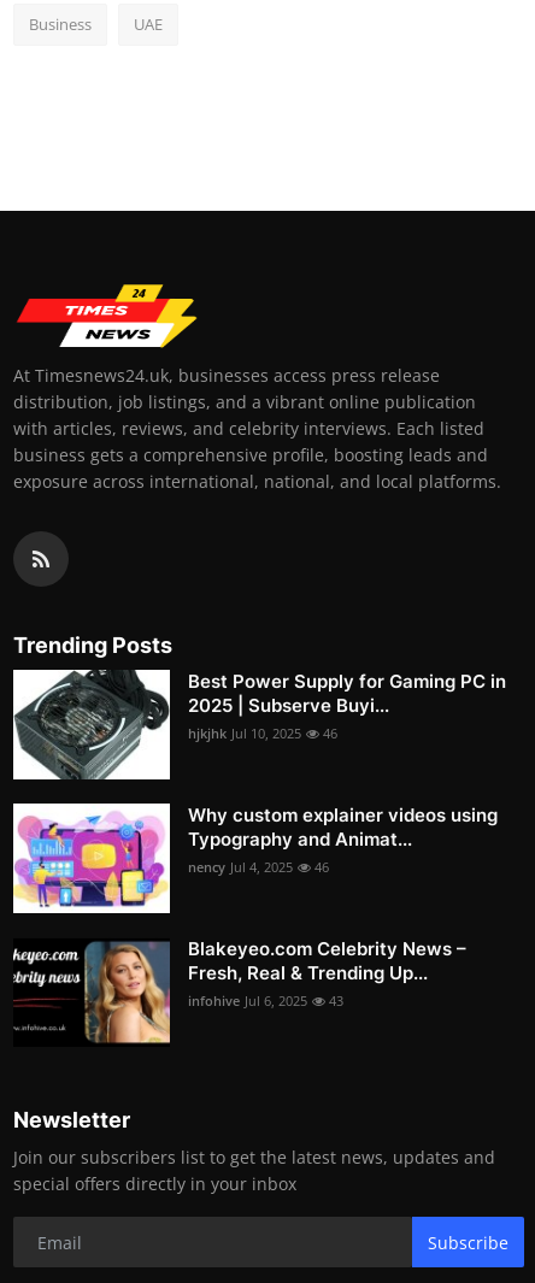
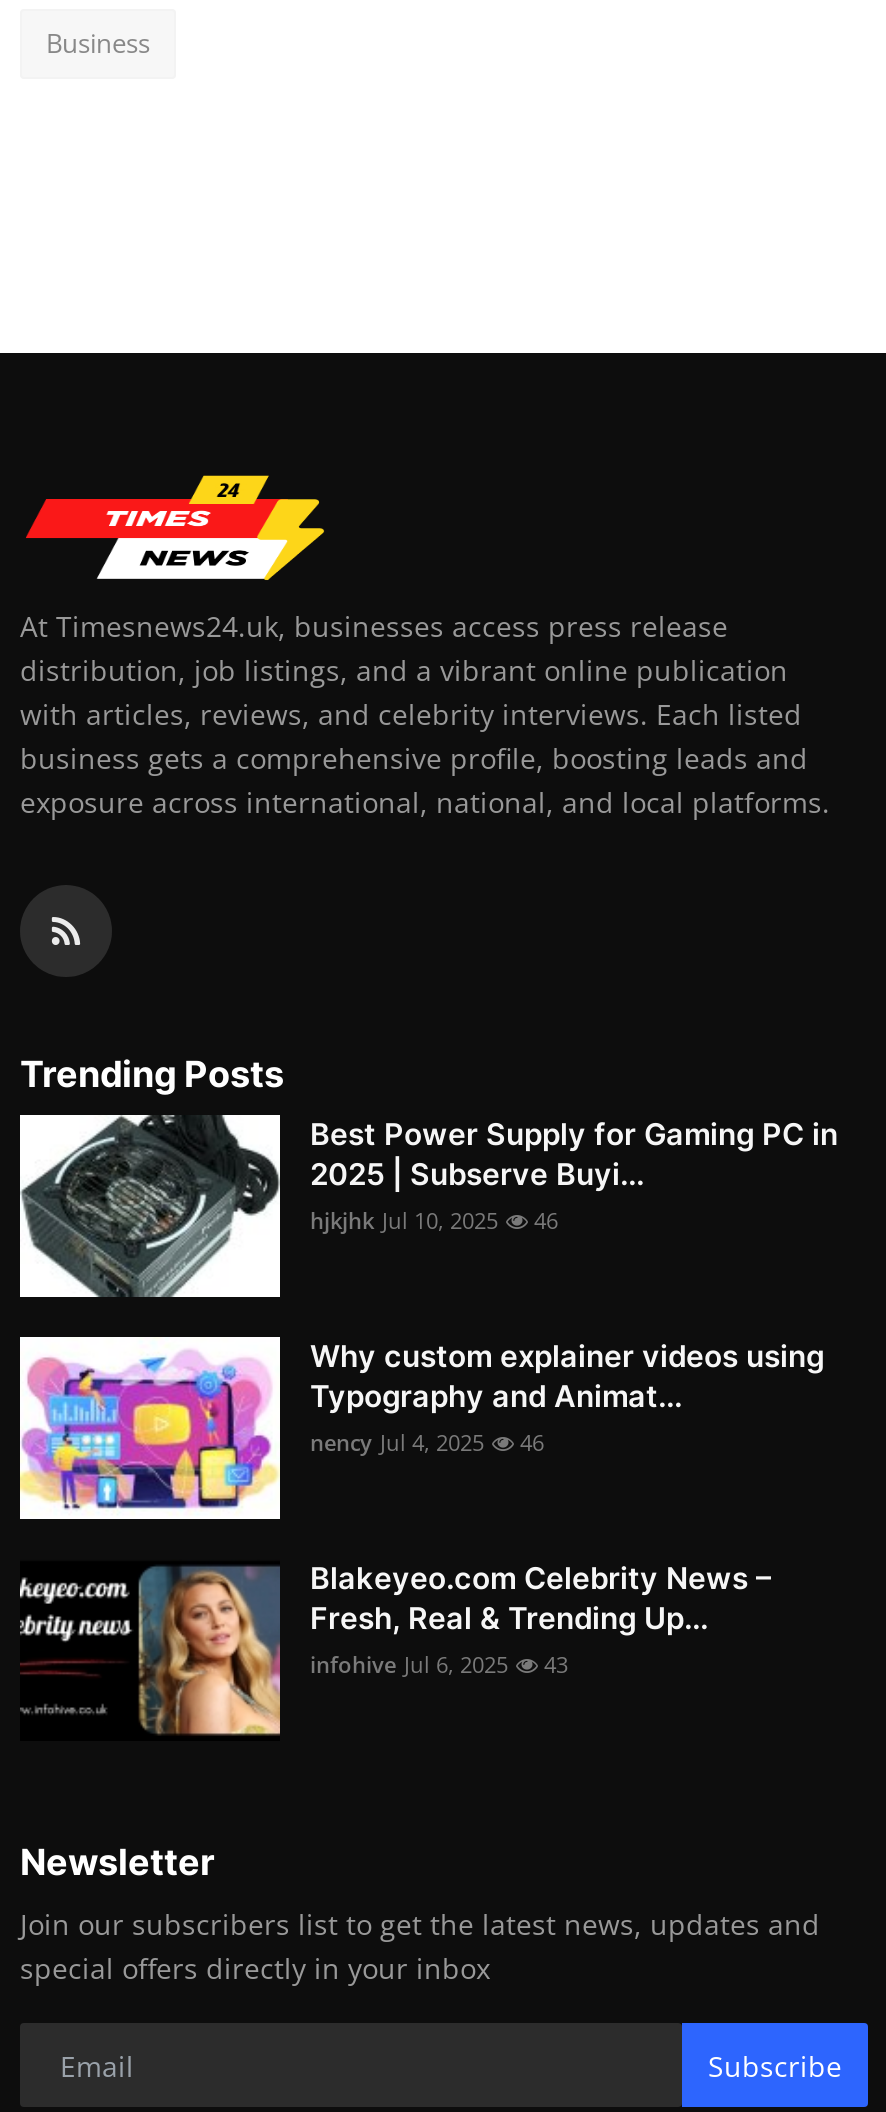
- UAE
